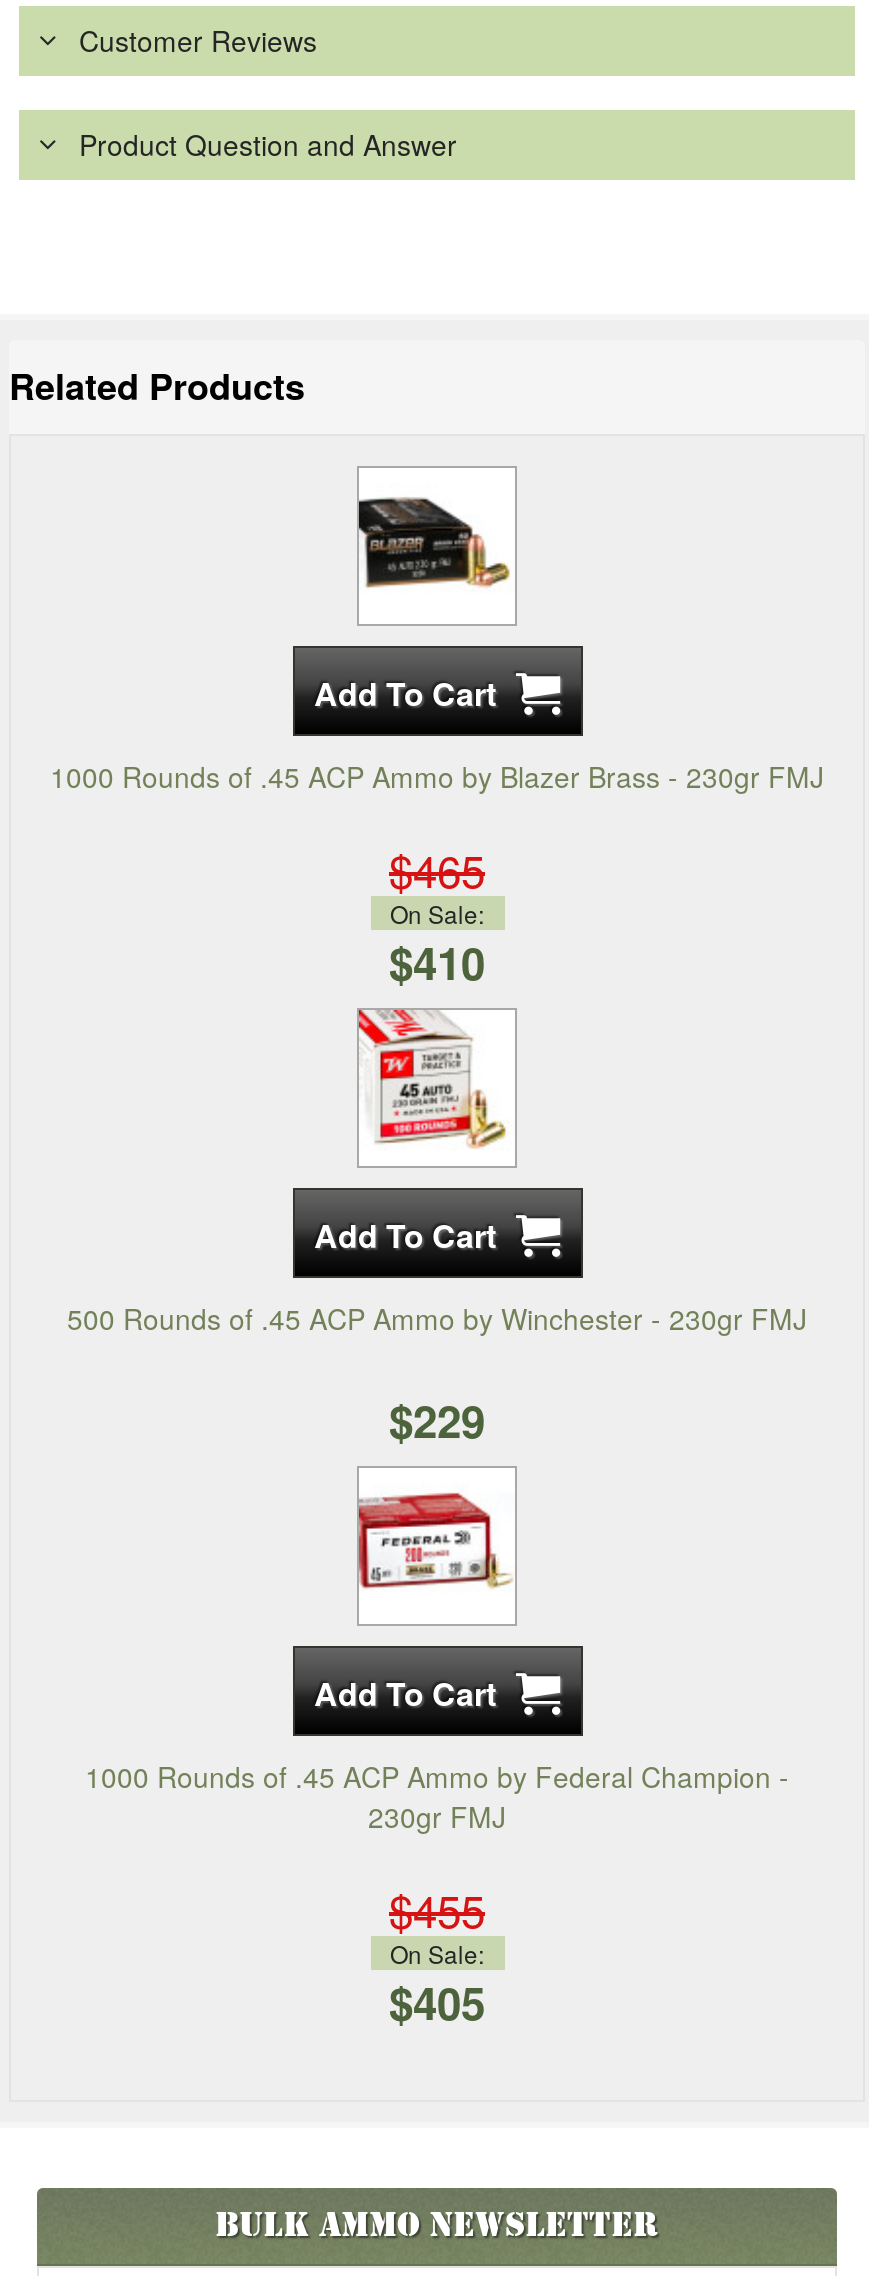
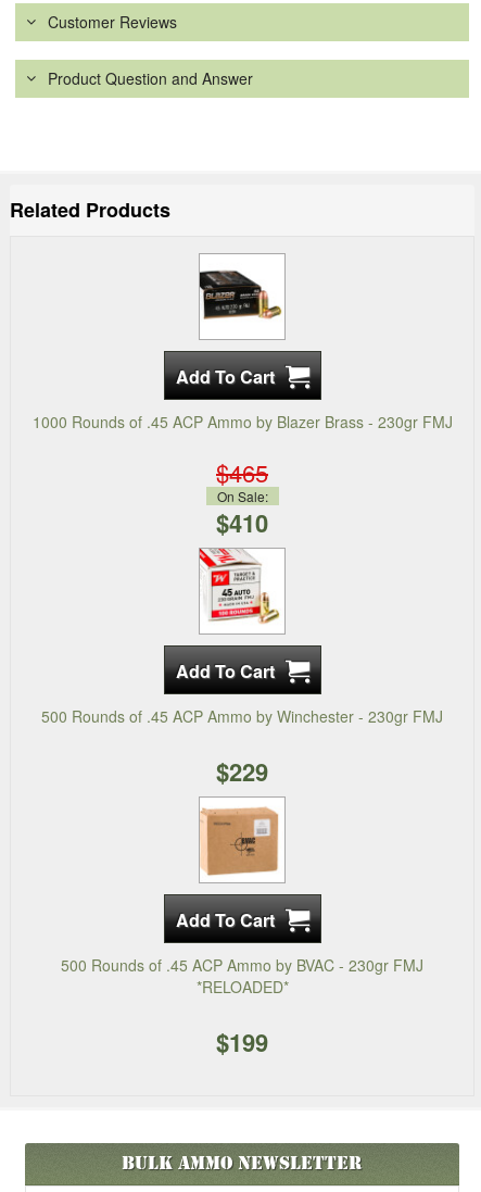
- [image]
+ [image]

- 1000 Rounds of .45 ACP Ammo by Federal Champion -
- 230gr FMJ
+ 500 Rounds of .45 ACP Ammo by BVAC - 230gr FMJ
+ *RELOADED*

- $455
- On Sale:
- $405
+ $199
